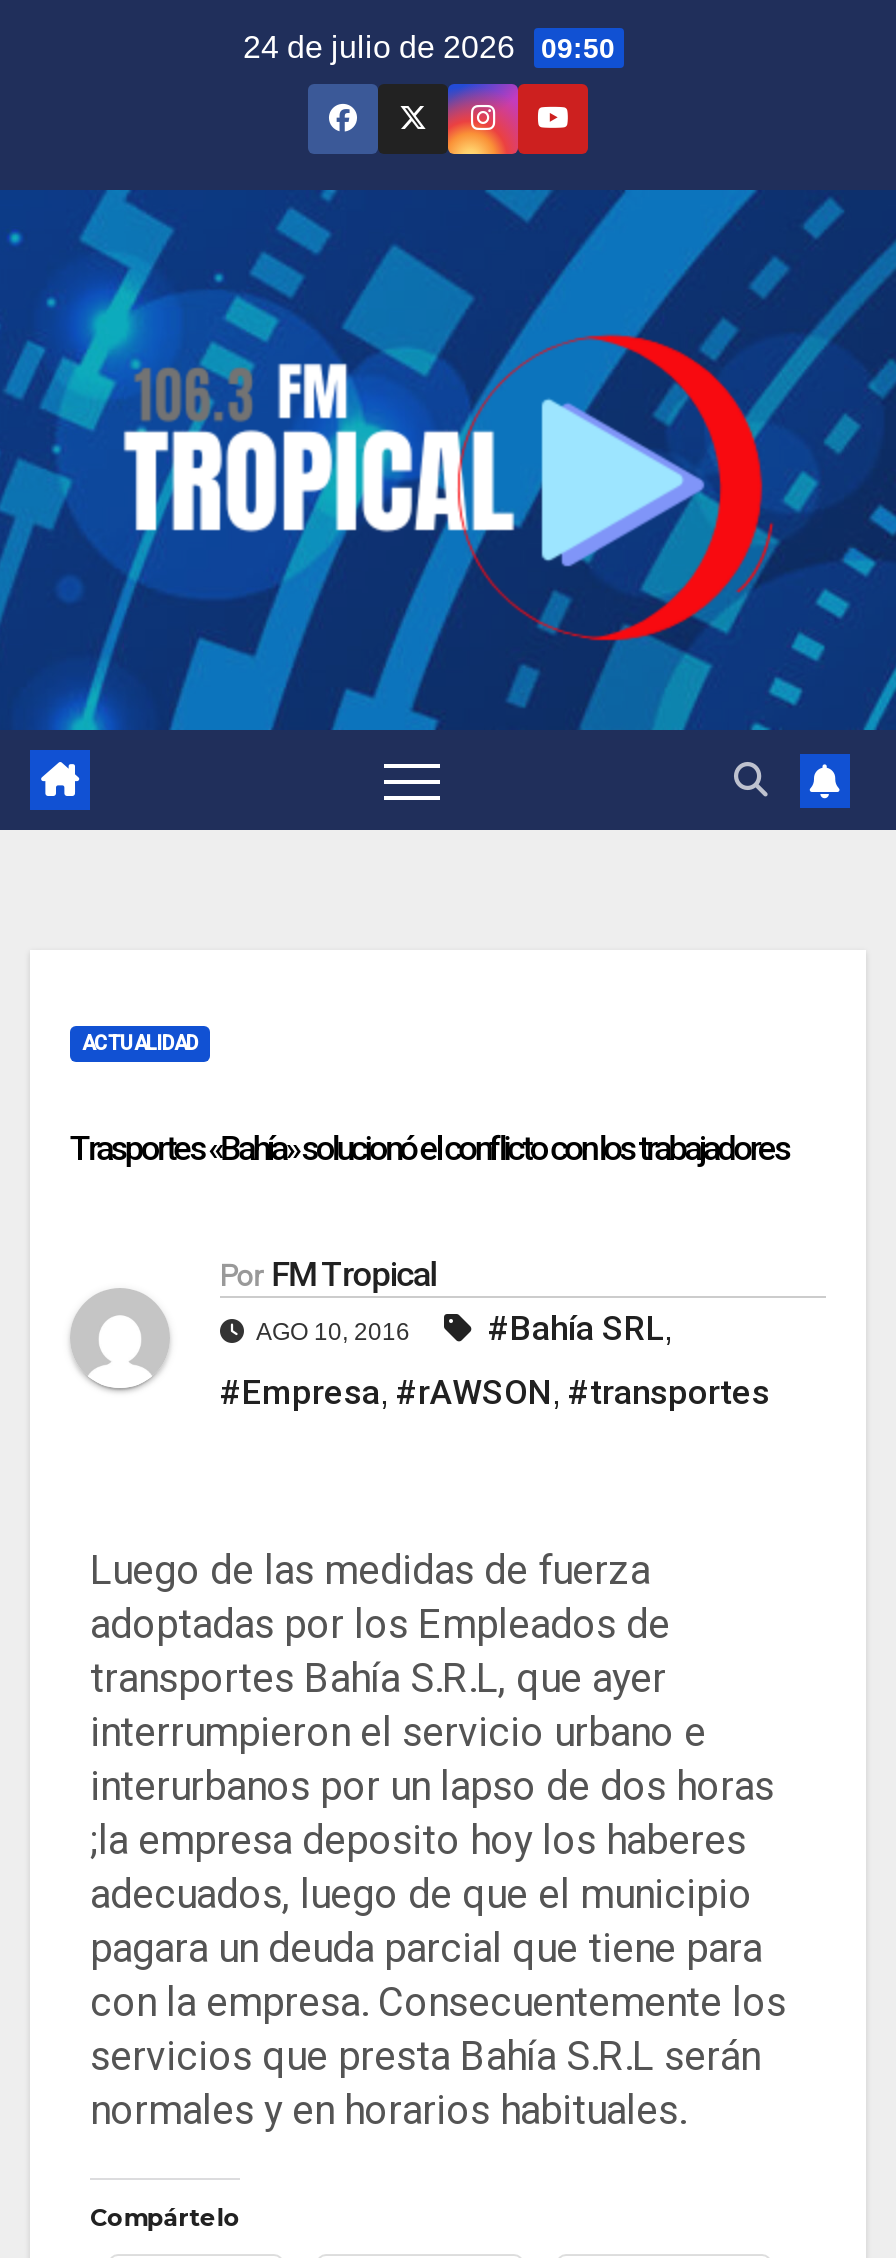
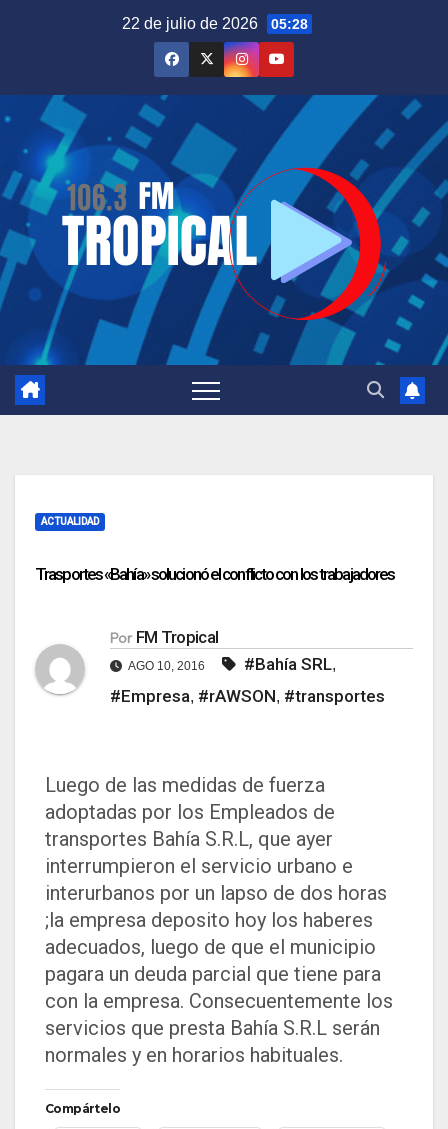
- 24 de julio de 2026 09:50
+ 22 de julio de 2026 05:28
